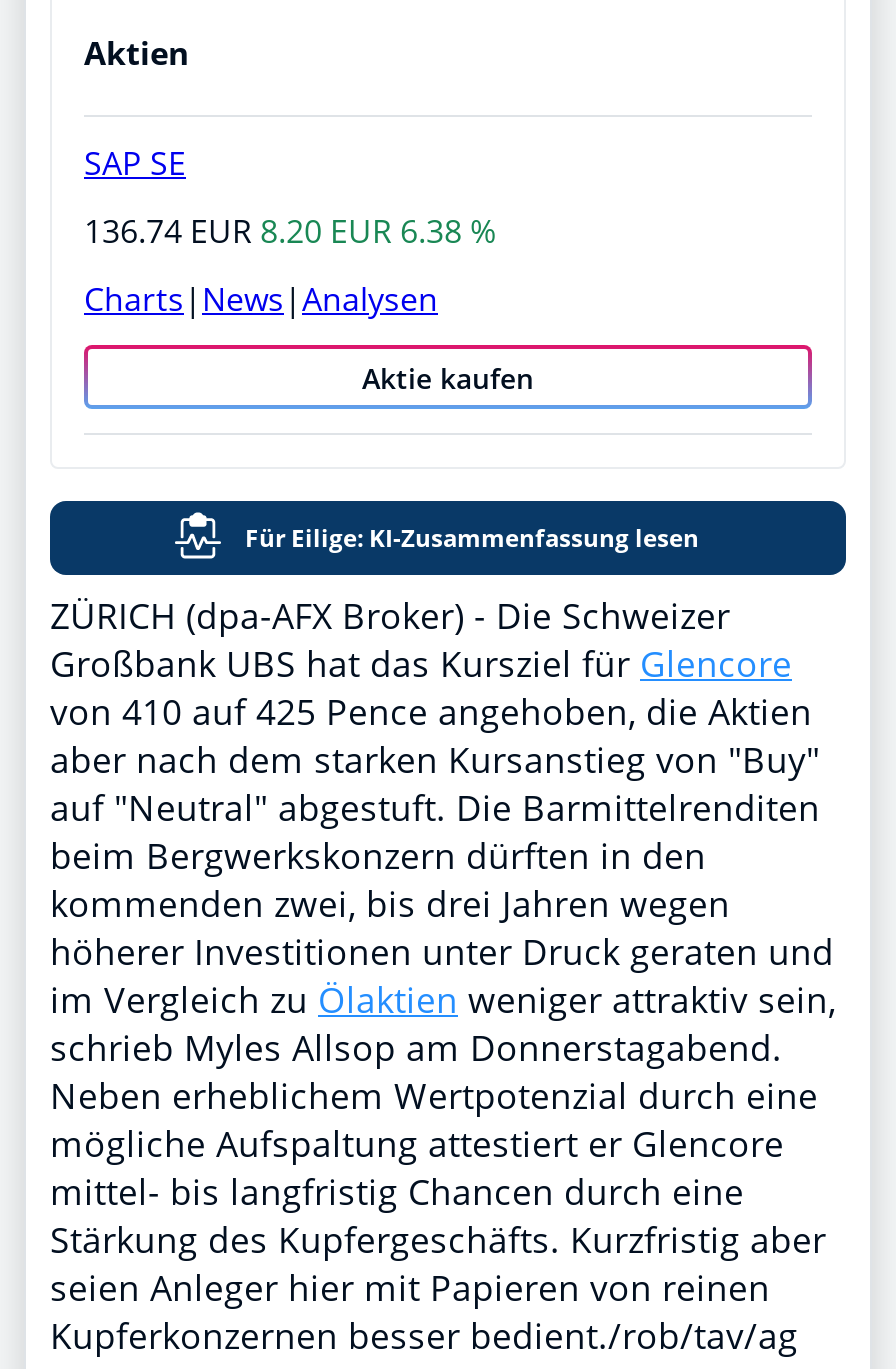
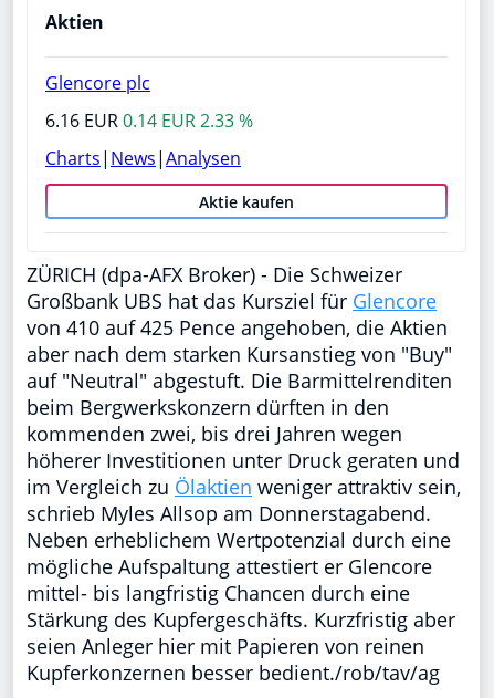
- SAP SE
+ Glencore plc

- 136.74 EUR 8.20 EUR 6.38 %
+ 6.16 EUR 0.14 EUR 2.33 %

- Für Eilige: KI-Zusammenfassung lesen
